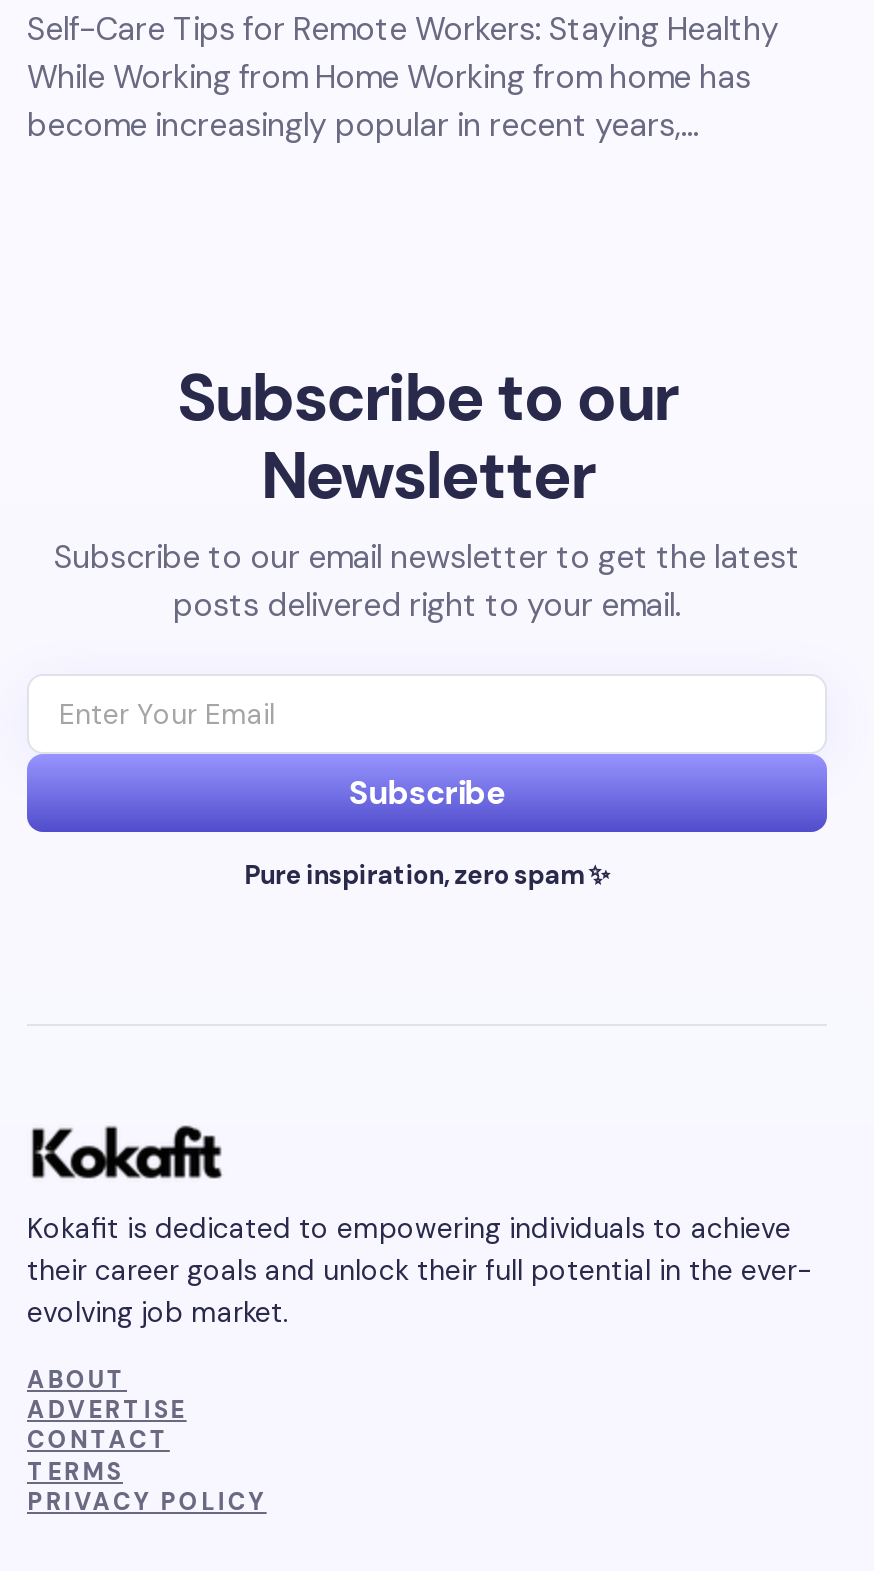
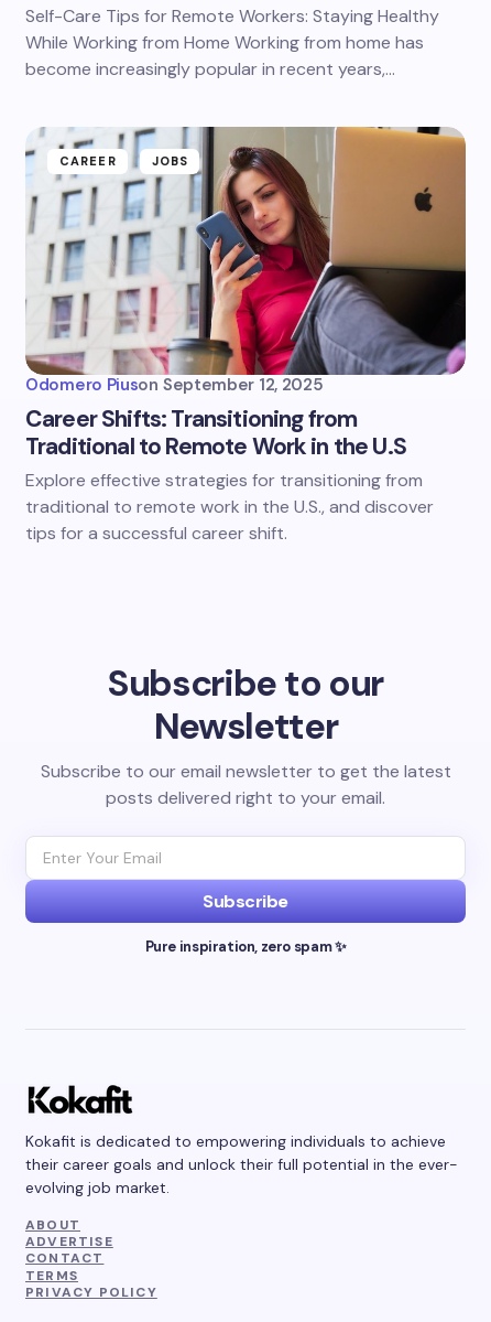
+ [image]
+ CAREER
+ JOBS

+ Odomero Piuson September 12, 2025
+ Career Shifts: Transitioning from
+ Traditional to Remote Work in the U.S
+ Explore effective strategies for transitioning from
+ traditional to remote work in the U.S., and discover
+ tips for a successful career shift.
